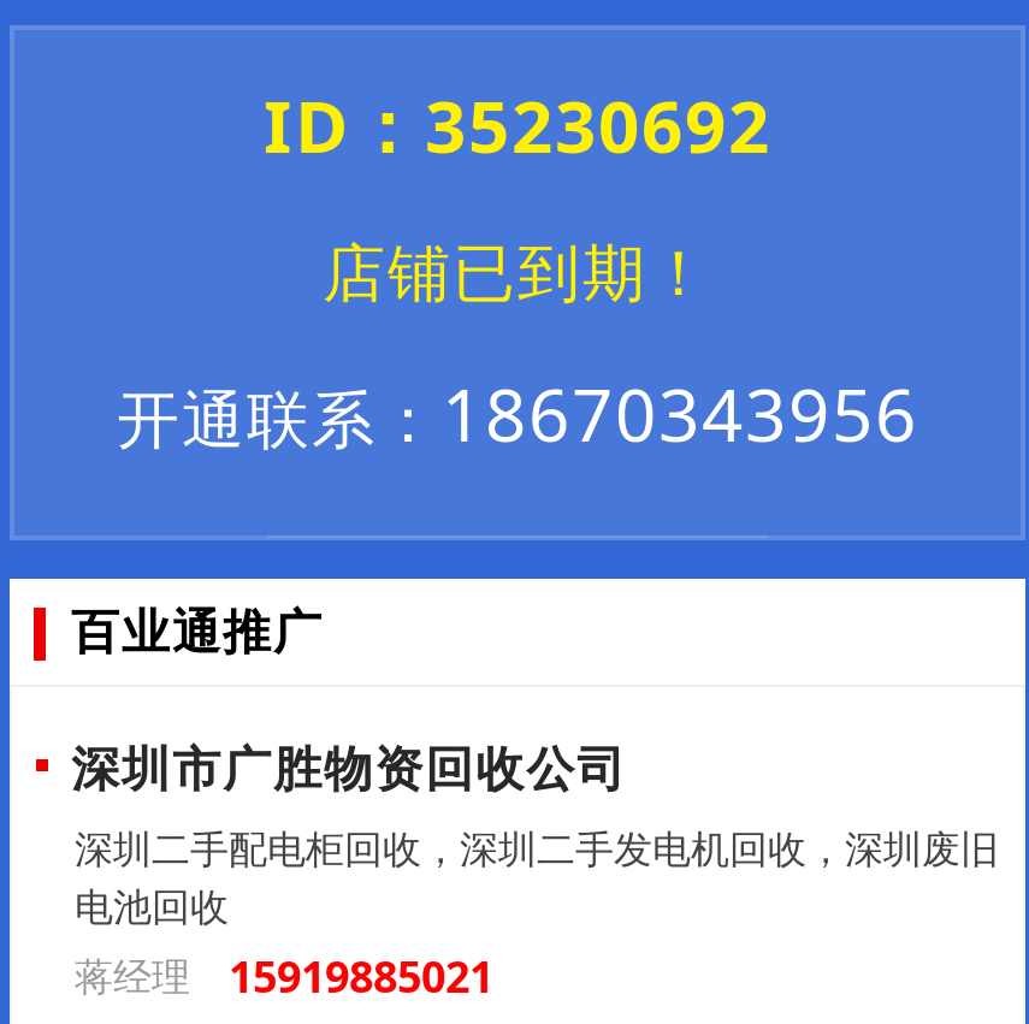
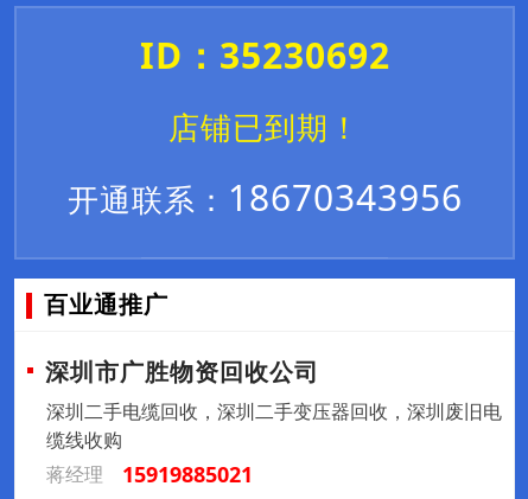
- 深圳二手配电柜回收，深圳二手发电机回收，深圳废旧
- 电池回收
+ 深圳二手电缆回收，深圳二手变压器回收，深圳废旧电
+ 缆线收购
